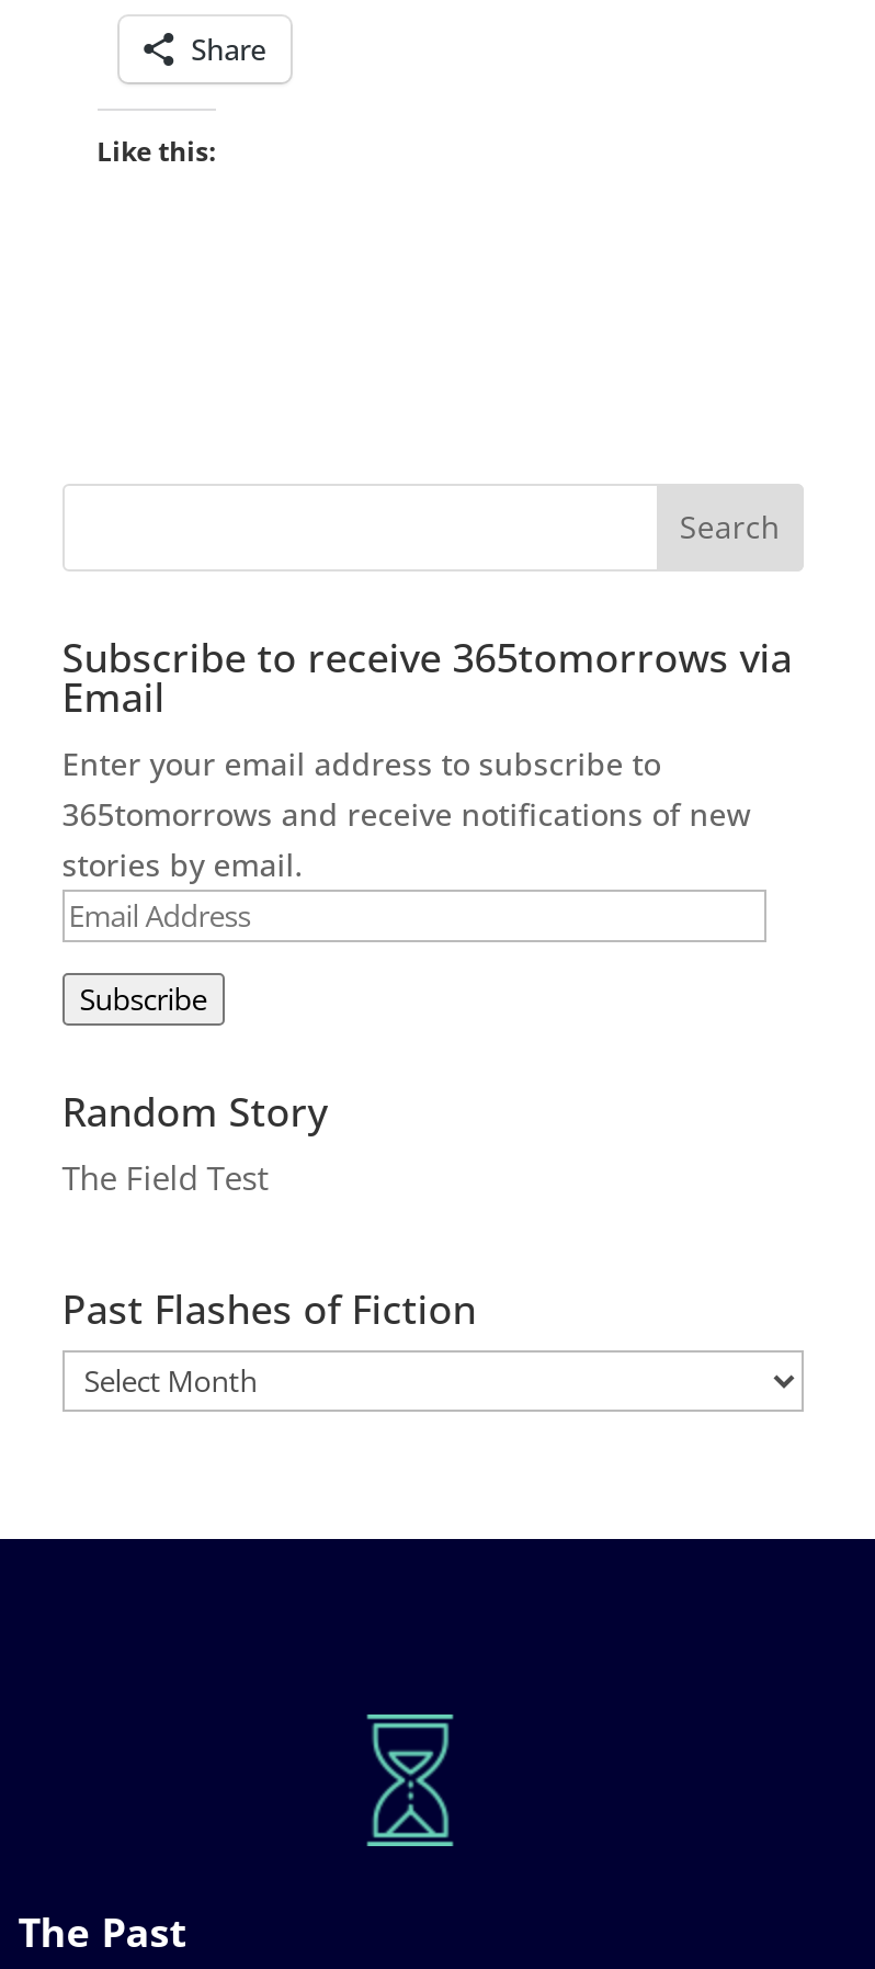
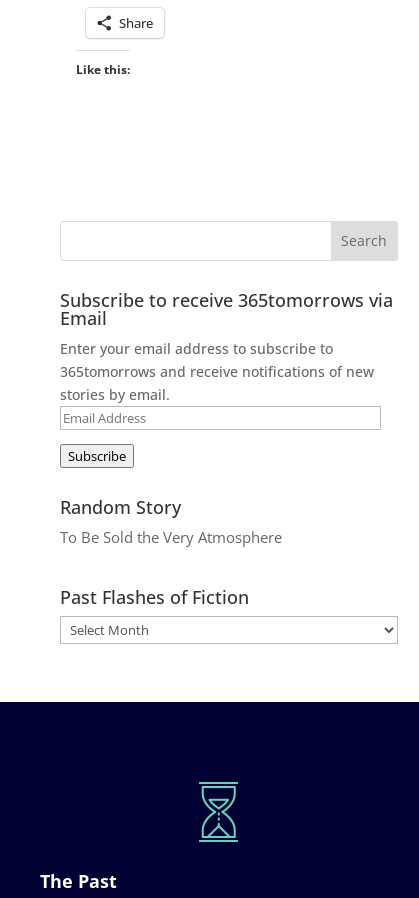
- The Field Test
+ To Be Sold the Very Atmosphere
